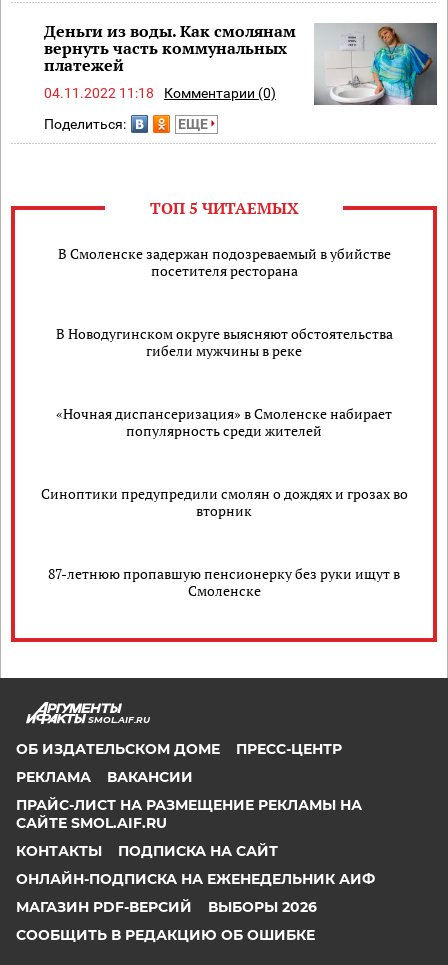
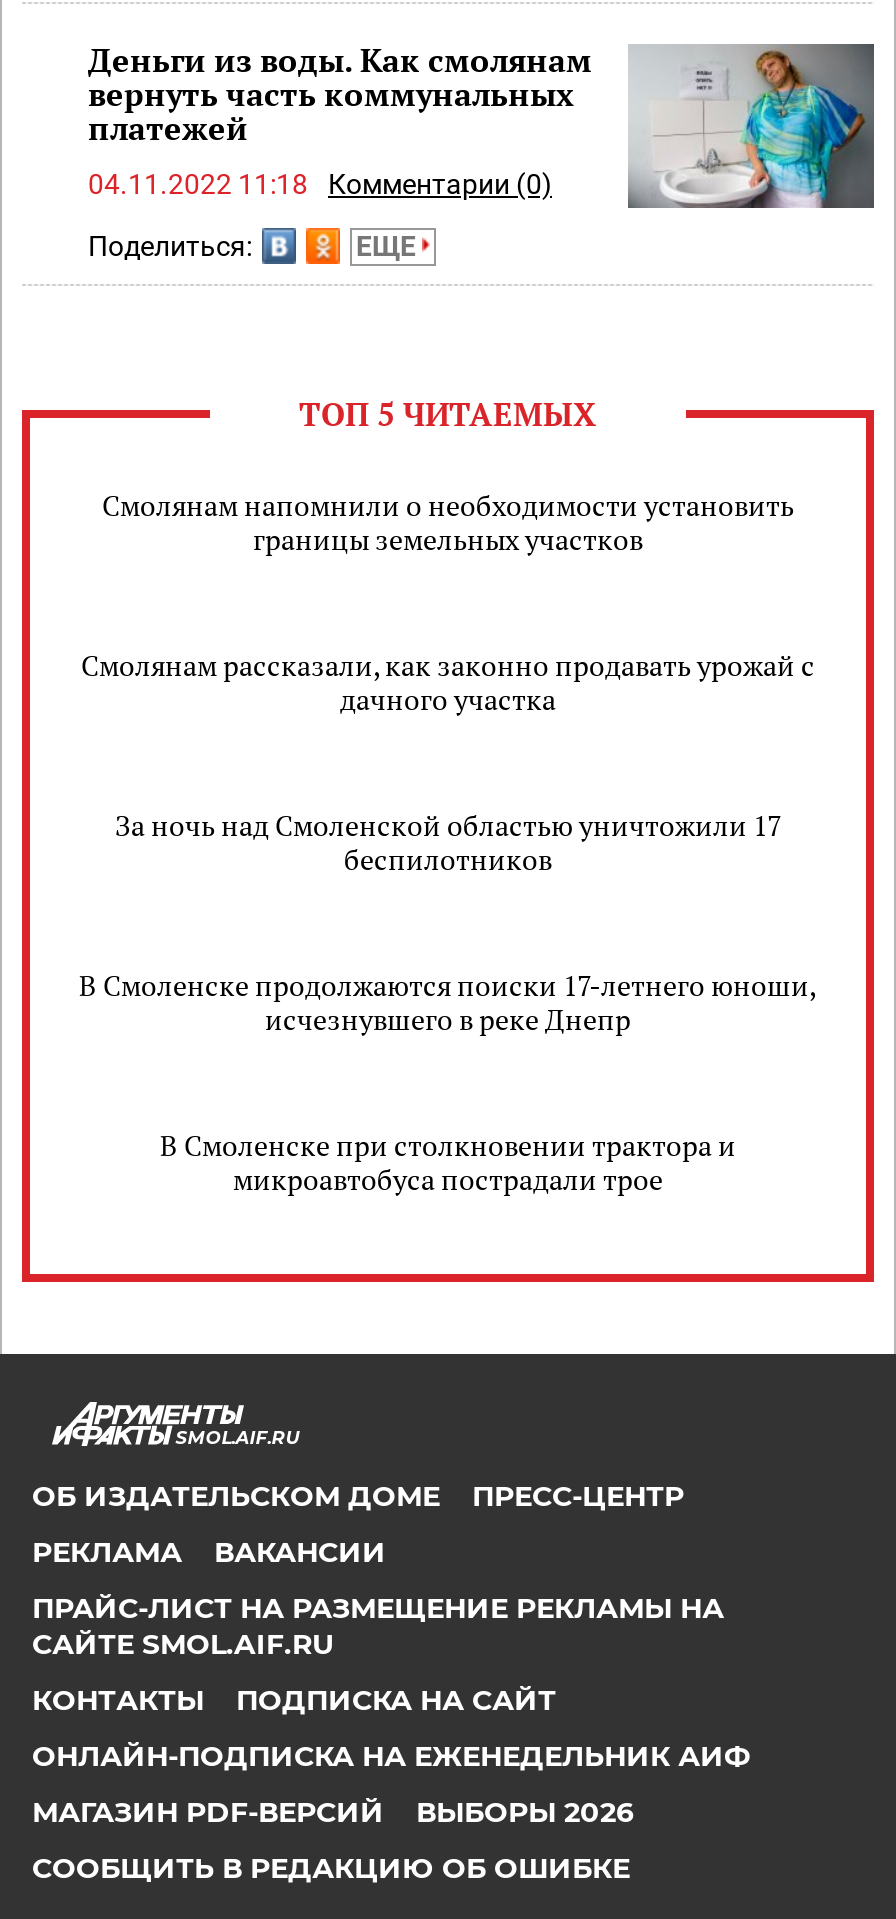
- В Смоленске задержан подозреваемый в убийстве
- посетителя ресторана
+ Смолянам напомнили о необходимости установить
+ границы земельных участков

- В Новодугинском округе выясняют обстоятельства
- гибели мужчины в реке
+ Смолянам рассказали, как законно продавать урожай с
+ дачного участка

- «Ночная диспансеризация» в Смоленске набирает
- популярность среди жителей
+ За ночь над Смоленской областью уничтожили 17
+ беспилотников

- Синоптики предупредили смолян о дождях и грозах во
- вторник
+ В Смоленске продолжаются поиски 17-летнего юноши,
+ исчезнувшего в реке Днепр

- 87-летнюю пропавшую пенсионерку без руки ищут в
- Смоленске
+ В Смоленске при столкновении трактора и
+ микроавтобуса пострадали трое
